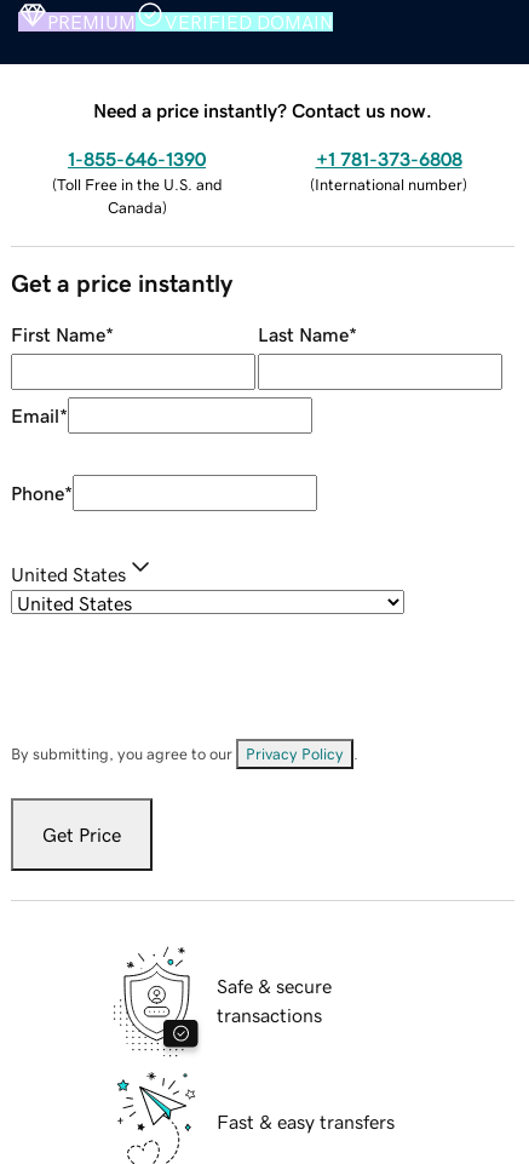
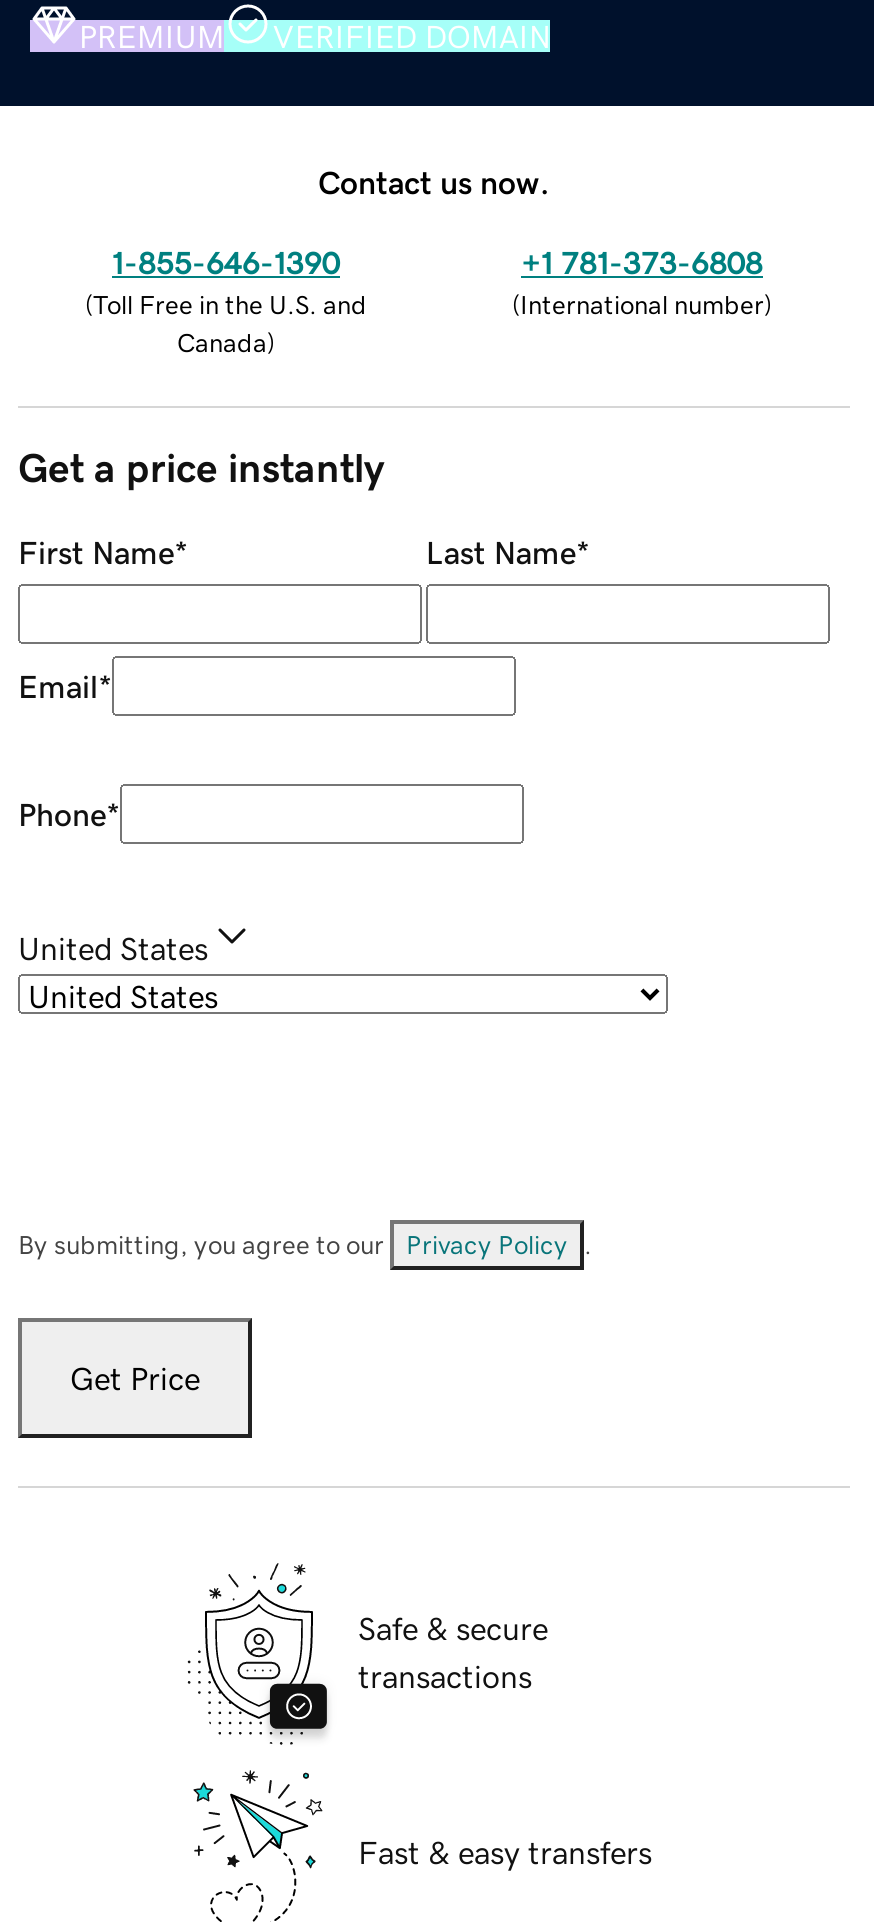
- Need a price instantly? Contact us now.
+ Contact us now.
